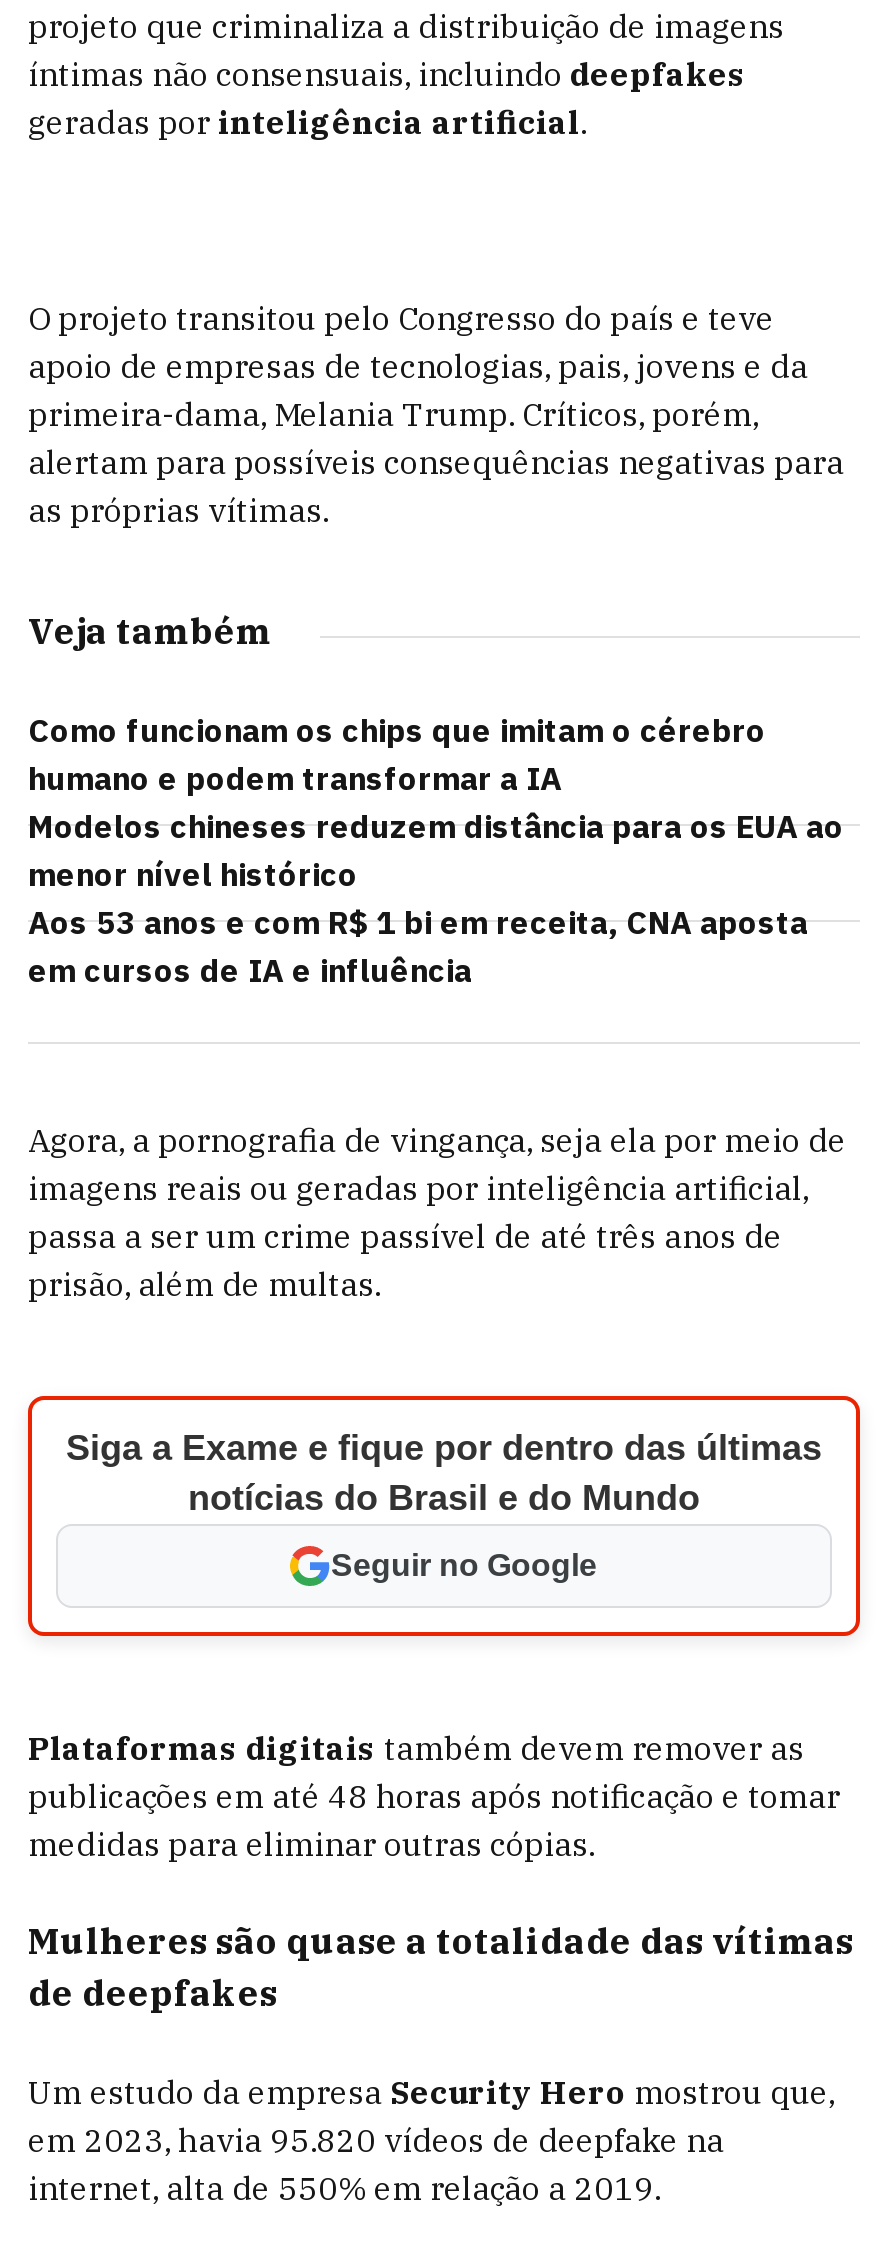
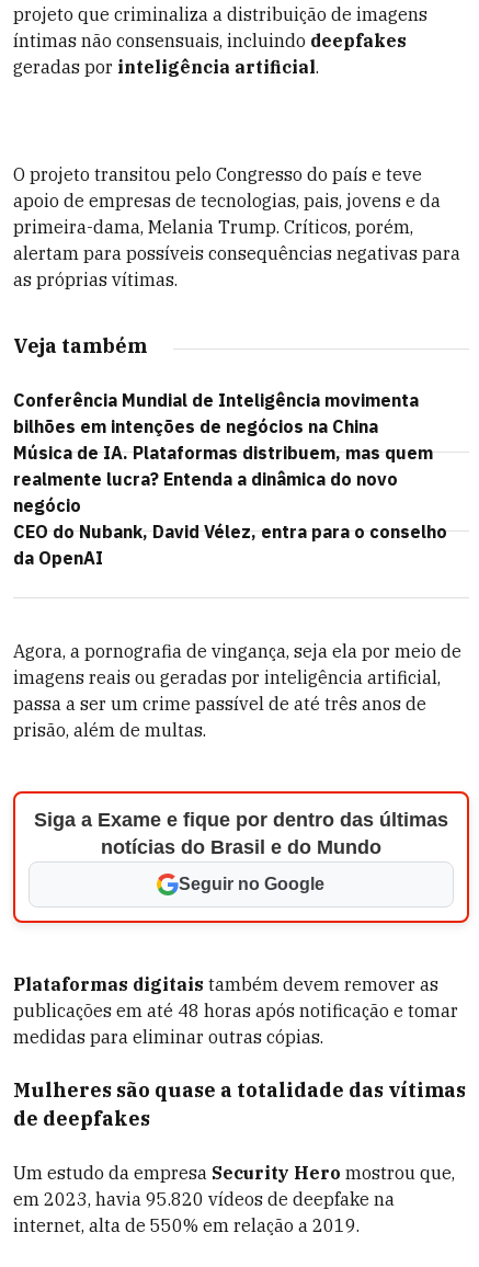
- Como funcionam os chips que imitam o cérebro
- humano e podem transformar a IA
- Modelos chineses reduzem distância para os EUA ao
- menor nível histórico
- Aos 53 anos e com R$ 1 bi em receita, CNA aposta
- em cursos de IA e influência
+ Conferência Mundial de Inteligência movimenta
+ bilhões em intenções de negócios na China
+ Música de IA. Plataformas distribuem, mas quem
+ realmente lucra? Entenda a dinâmica do novo
+ negócio
+ CEO do Nubank, David Vélez, entra para o conselho
+ da OpenAI
